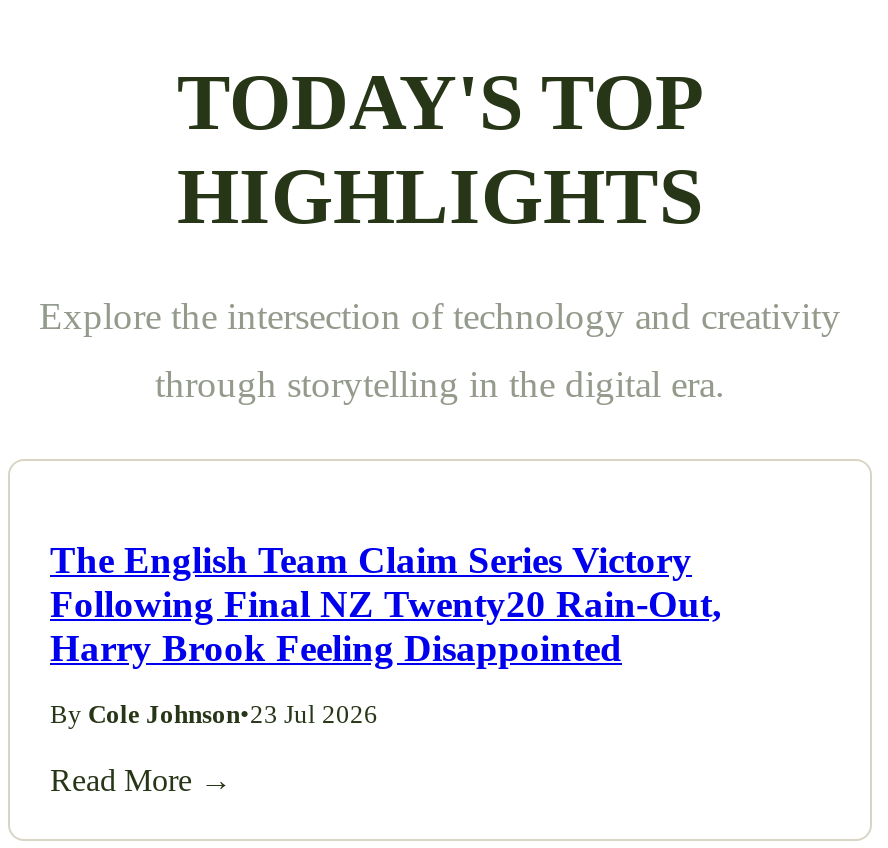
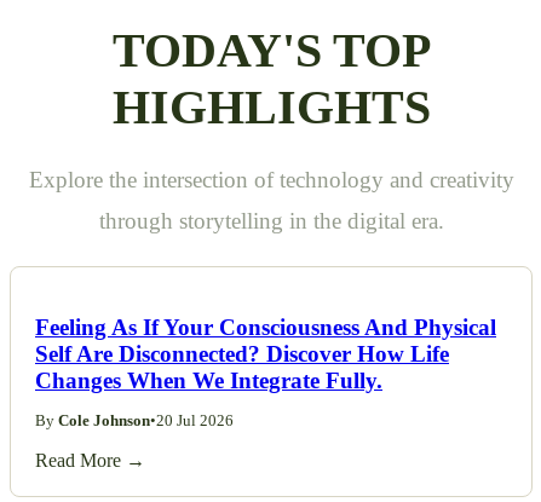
- The English Team Claim Series Victory
- Following Final NZ Twenty20 Rain-Out,
- Harry Brook Feeling Disappointed
+ Feeling As If Your Consciousness And Physical
+ Self Are Disconnected? Discover How Life
+ Changes When We Integrate Fully.

- By Cole Johnson•23 Jul 2026
+ By Cole Johnson•20 Jul 2026
